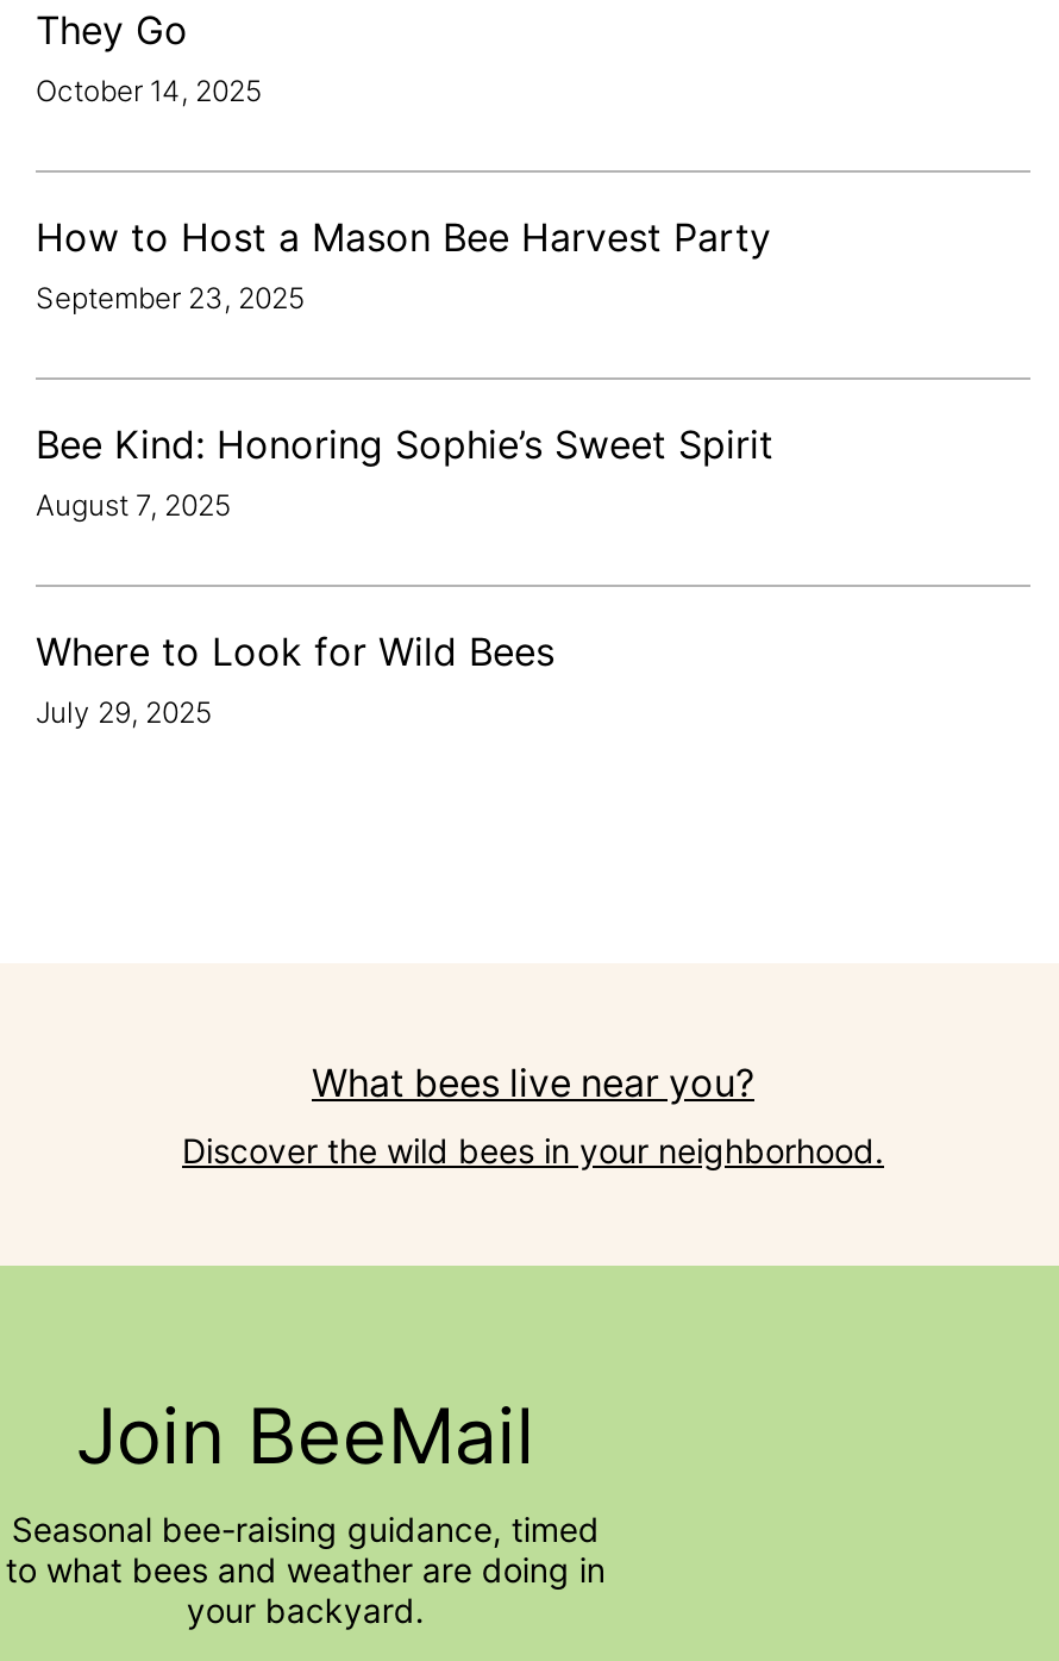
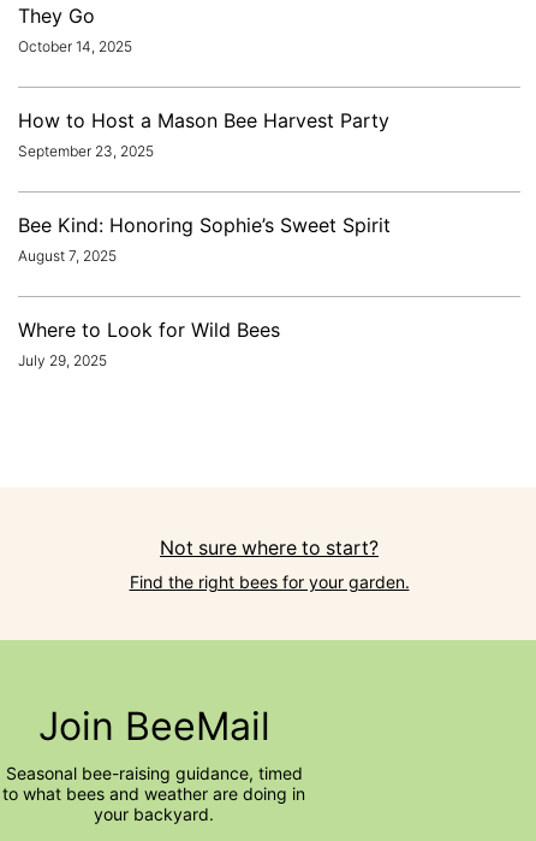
- What bees live near you?
+ Not sure where to start?

- Discover the wild bees in your neighborhood.
+ Find the right bees for your garden.
